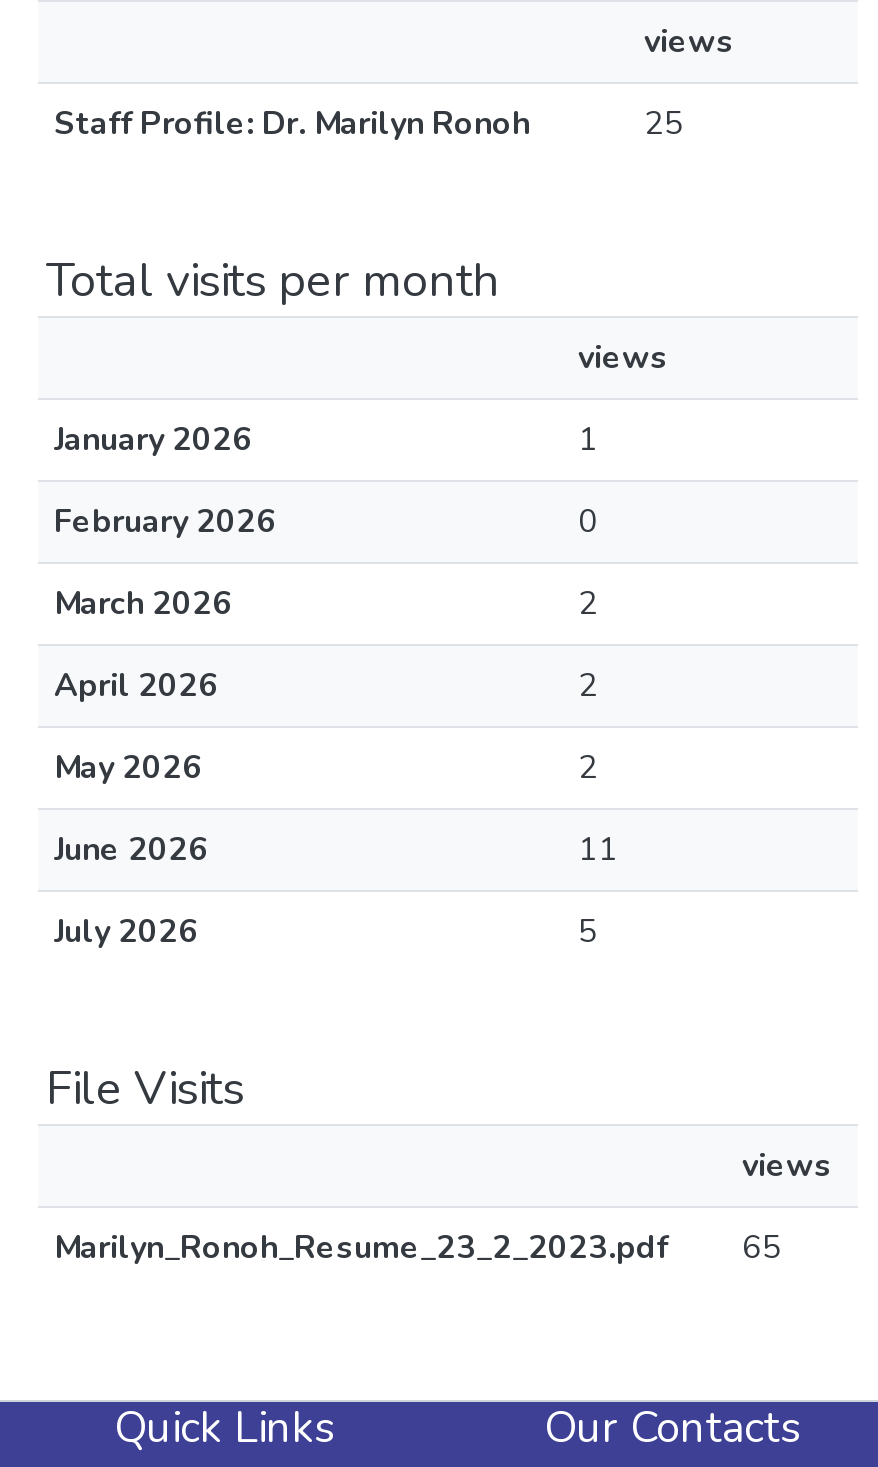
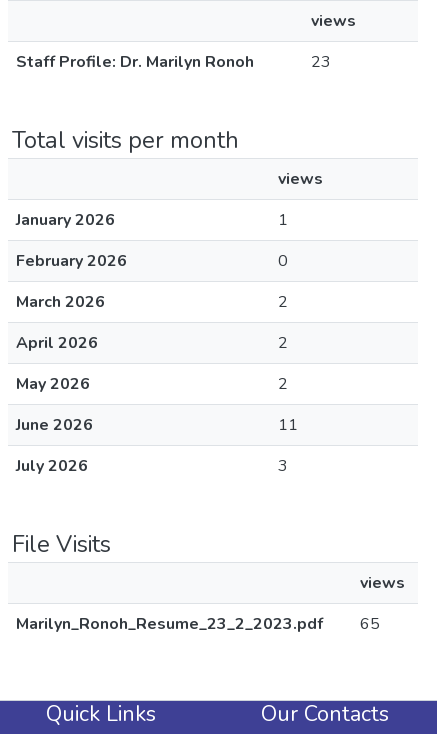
- 25
+ 23

- 5
+ 3
